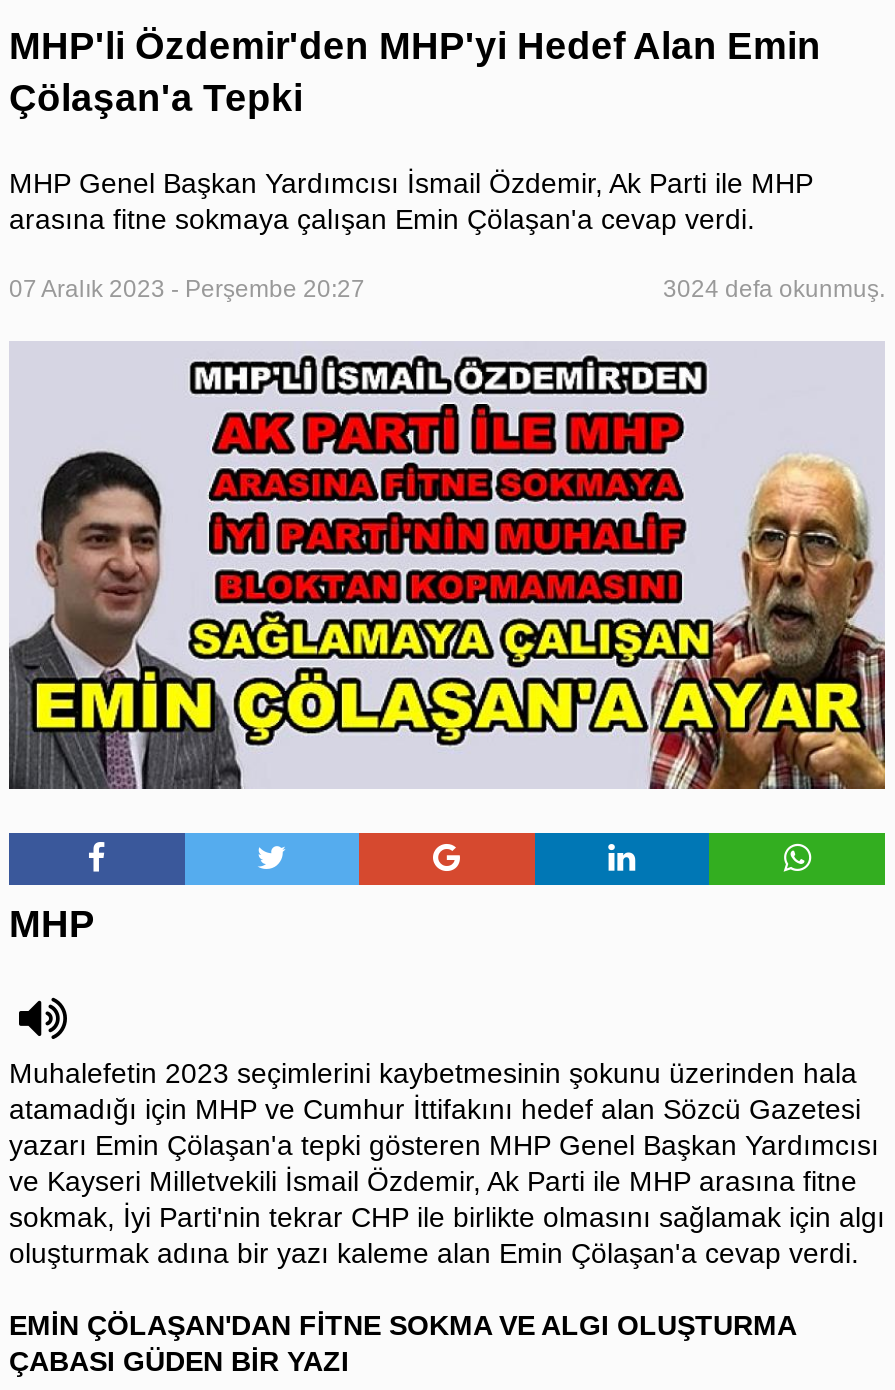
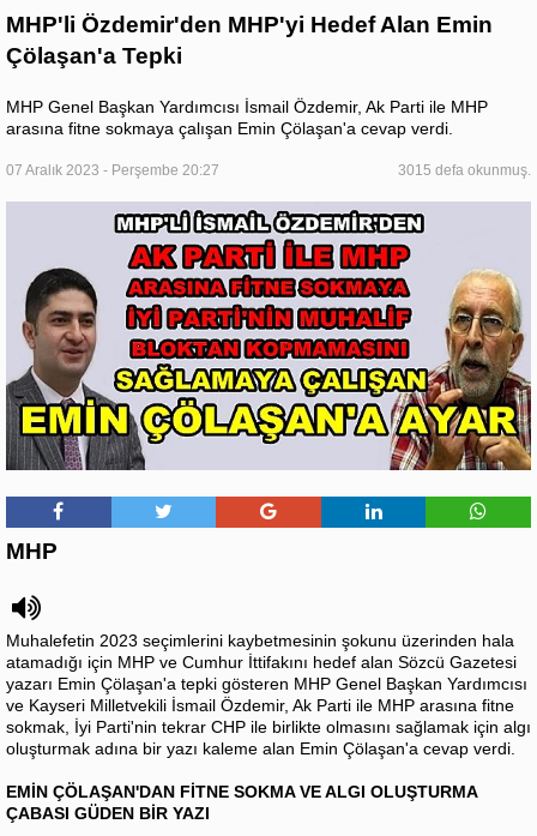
- 3024 defa okunmuş.
+ 3015 defa okunmuş.
